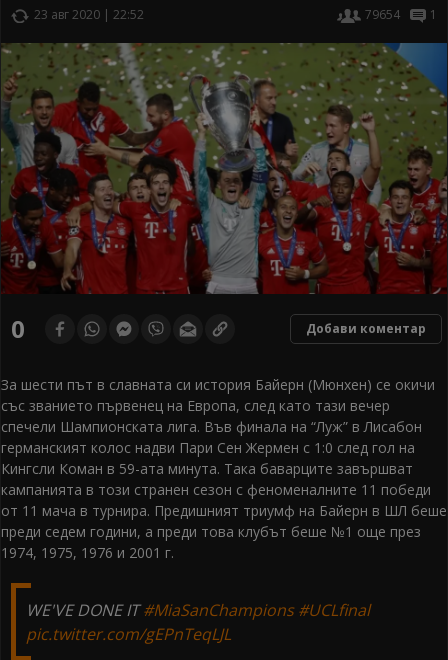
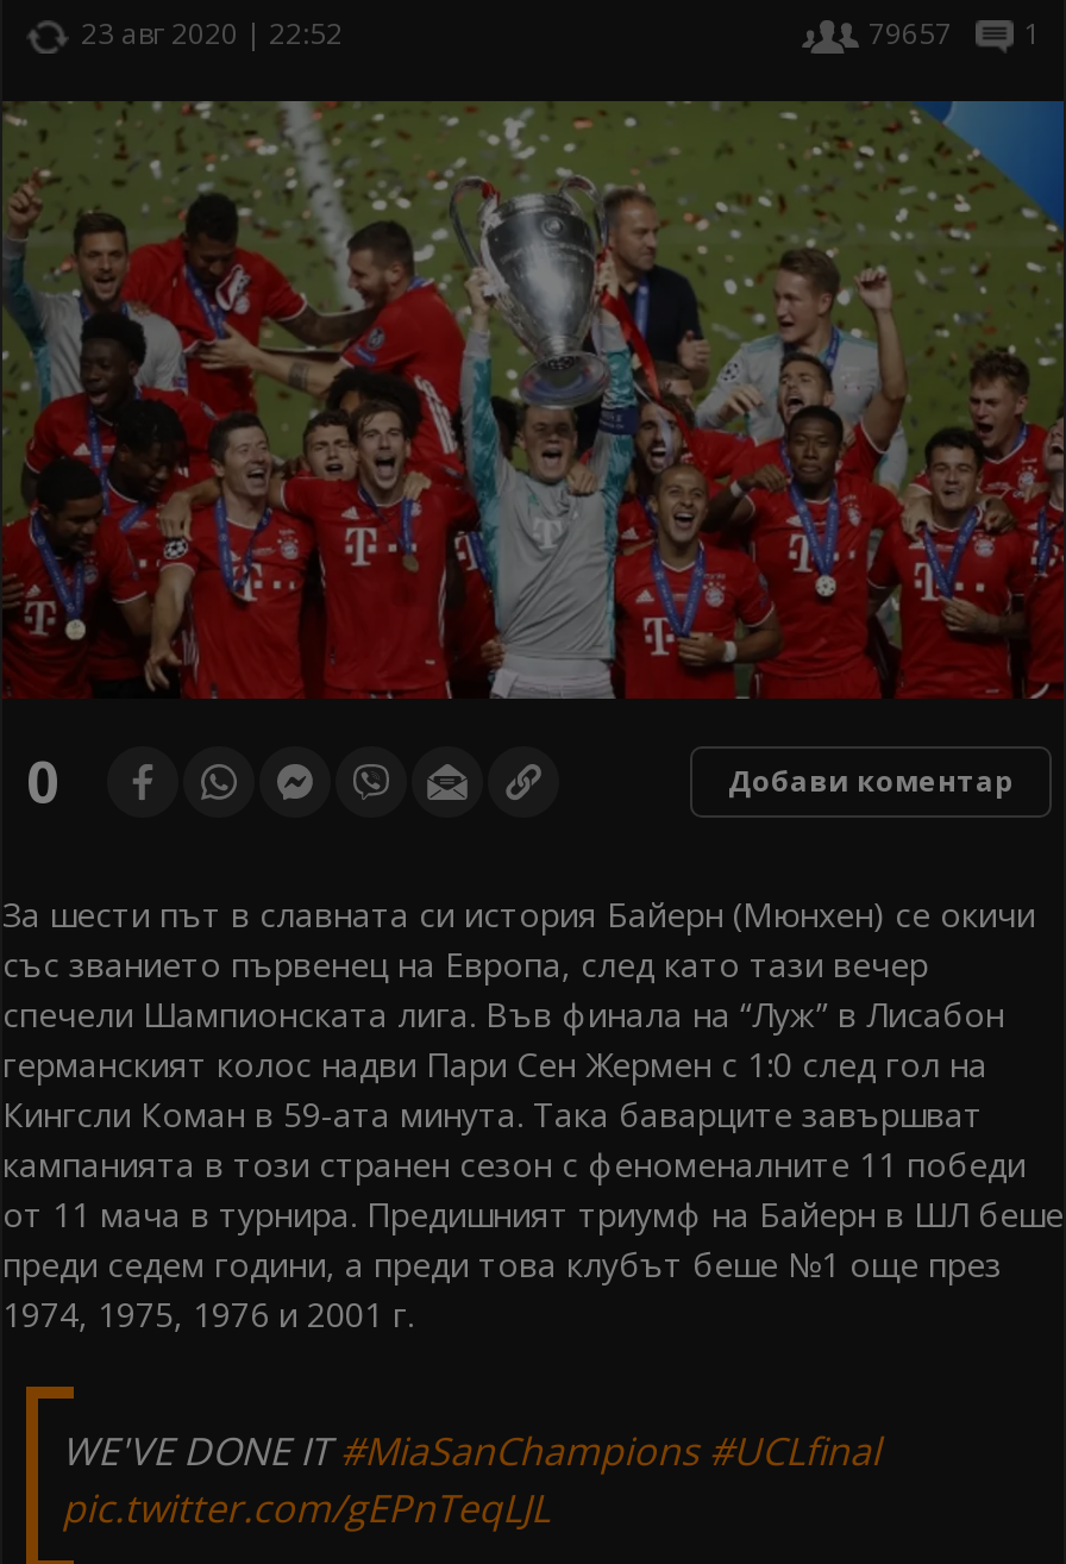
- 79654 1
+ 79657 1
